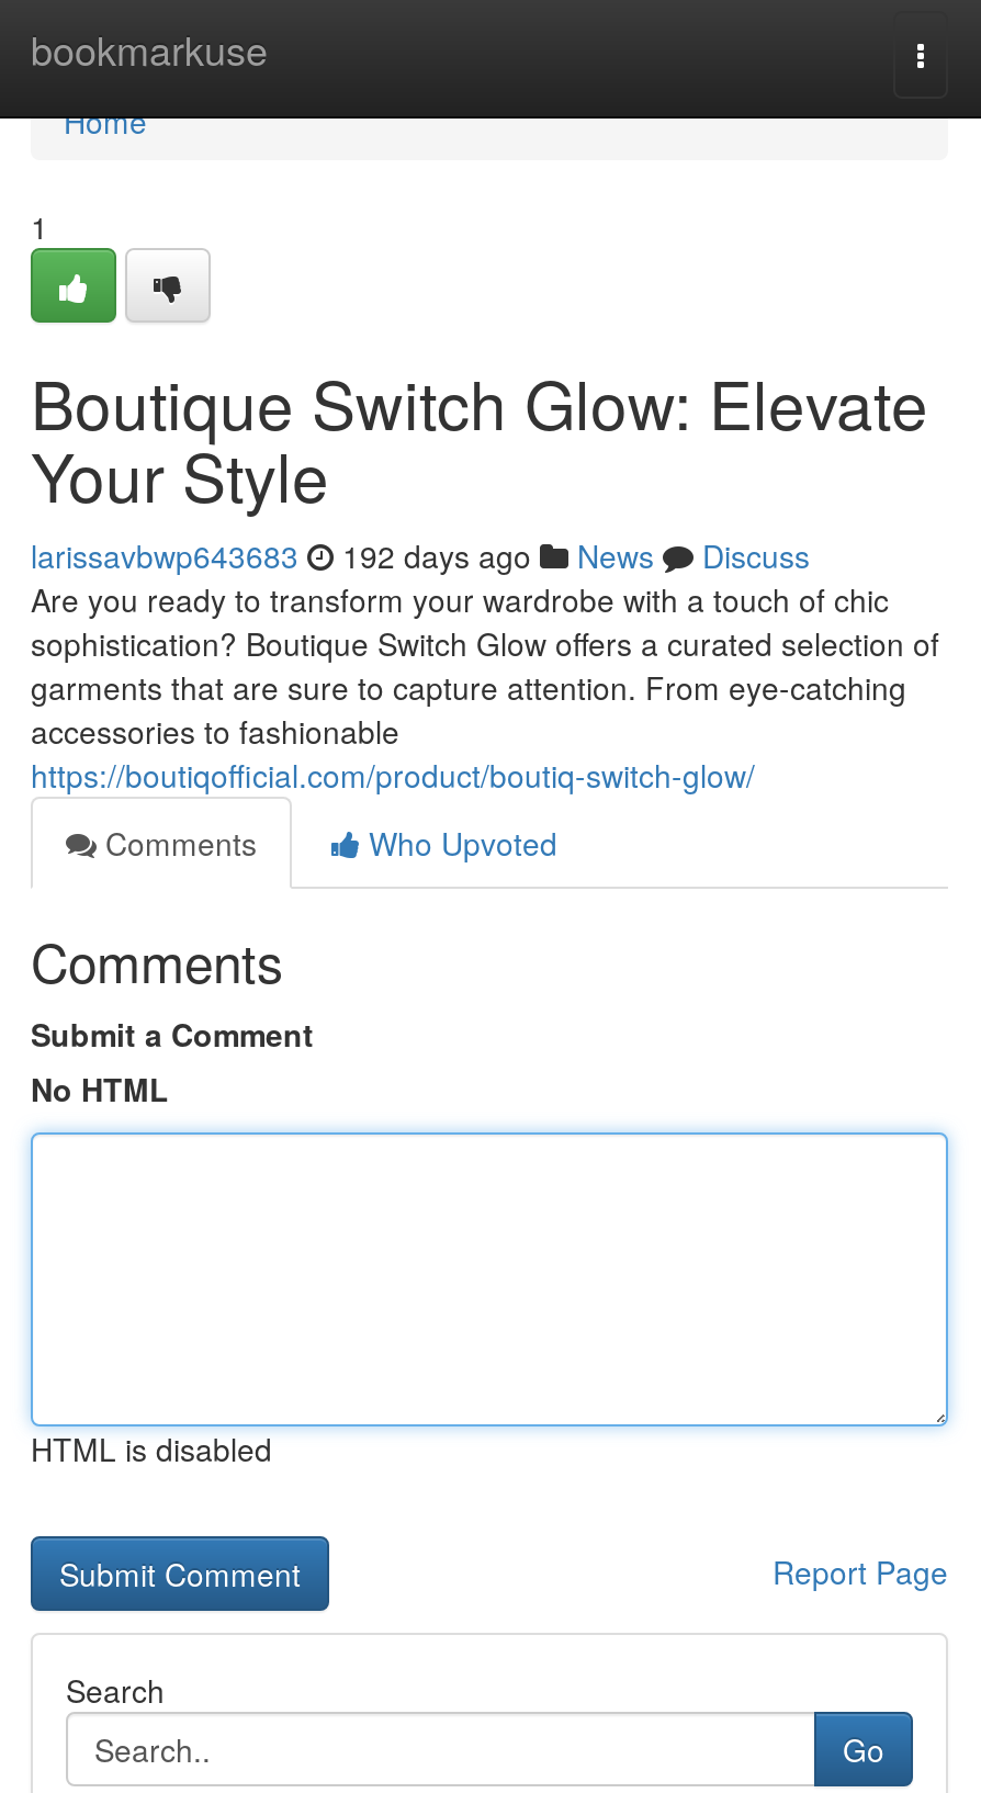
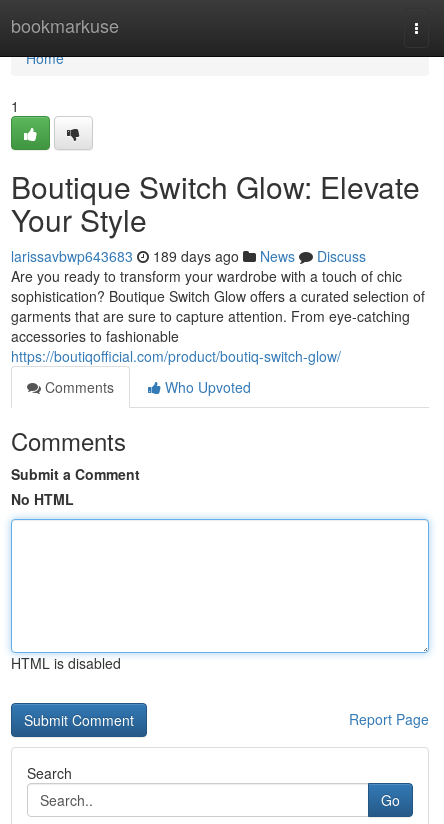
- larissavbwp643683 192 days ago News Discuss
+ larissavbwp643683 189 days ago News Discuss
